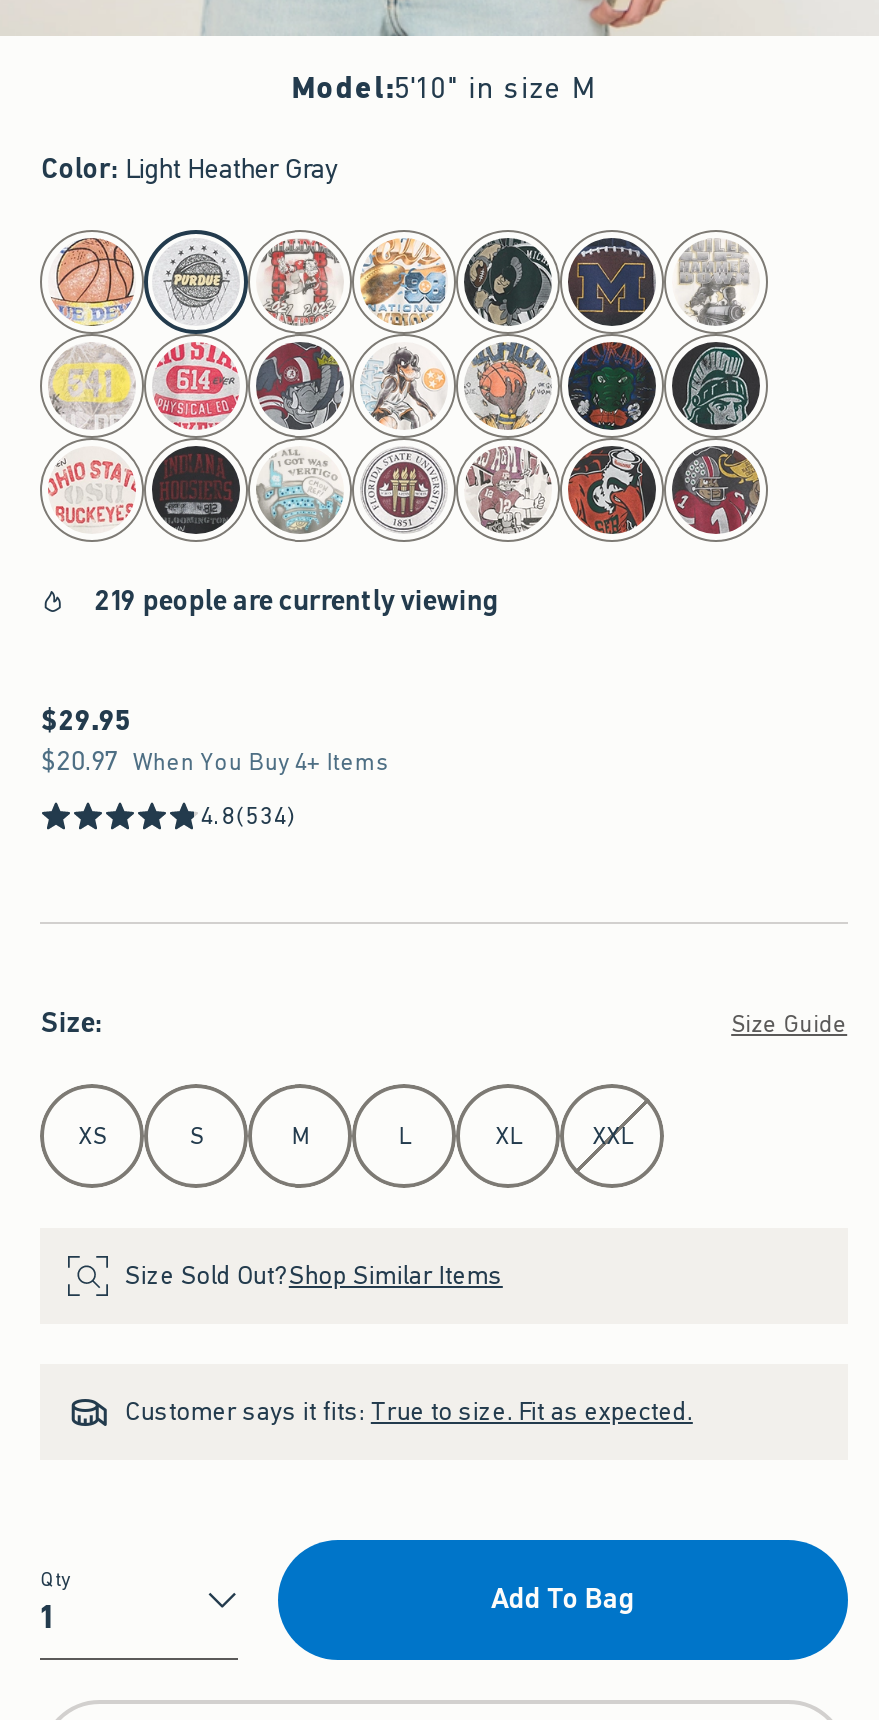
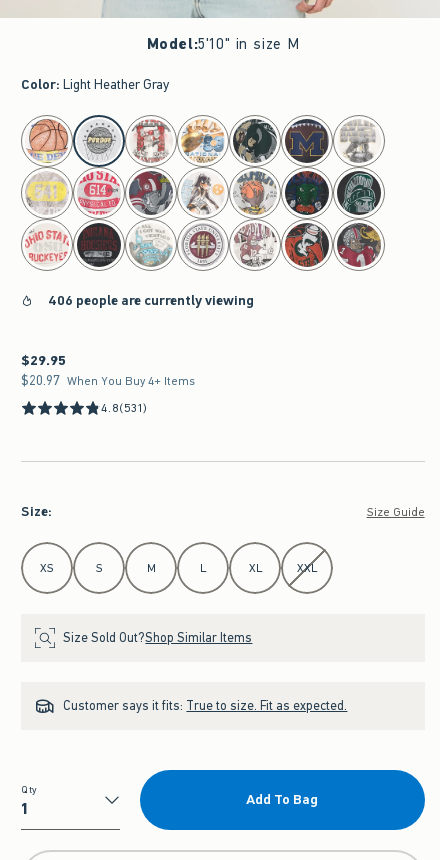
- 219 people are currently viewing
+ 406 people are currently viewing

- 4.8(534)
+ 4.8(531)
